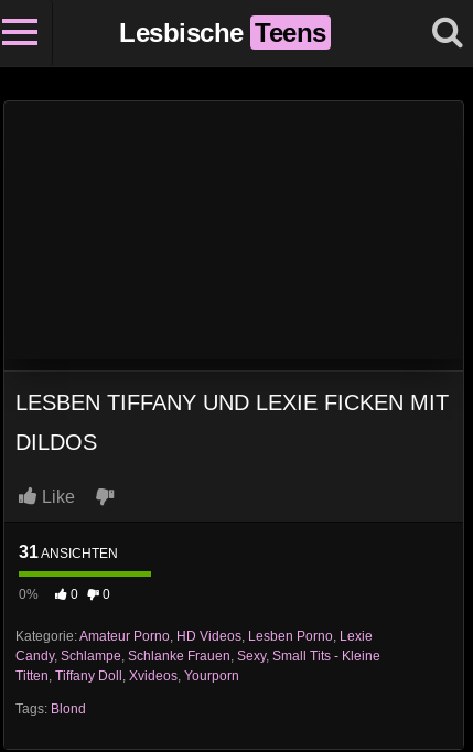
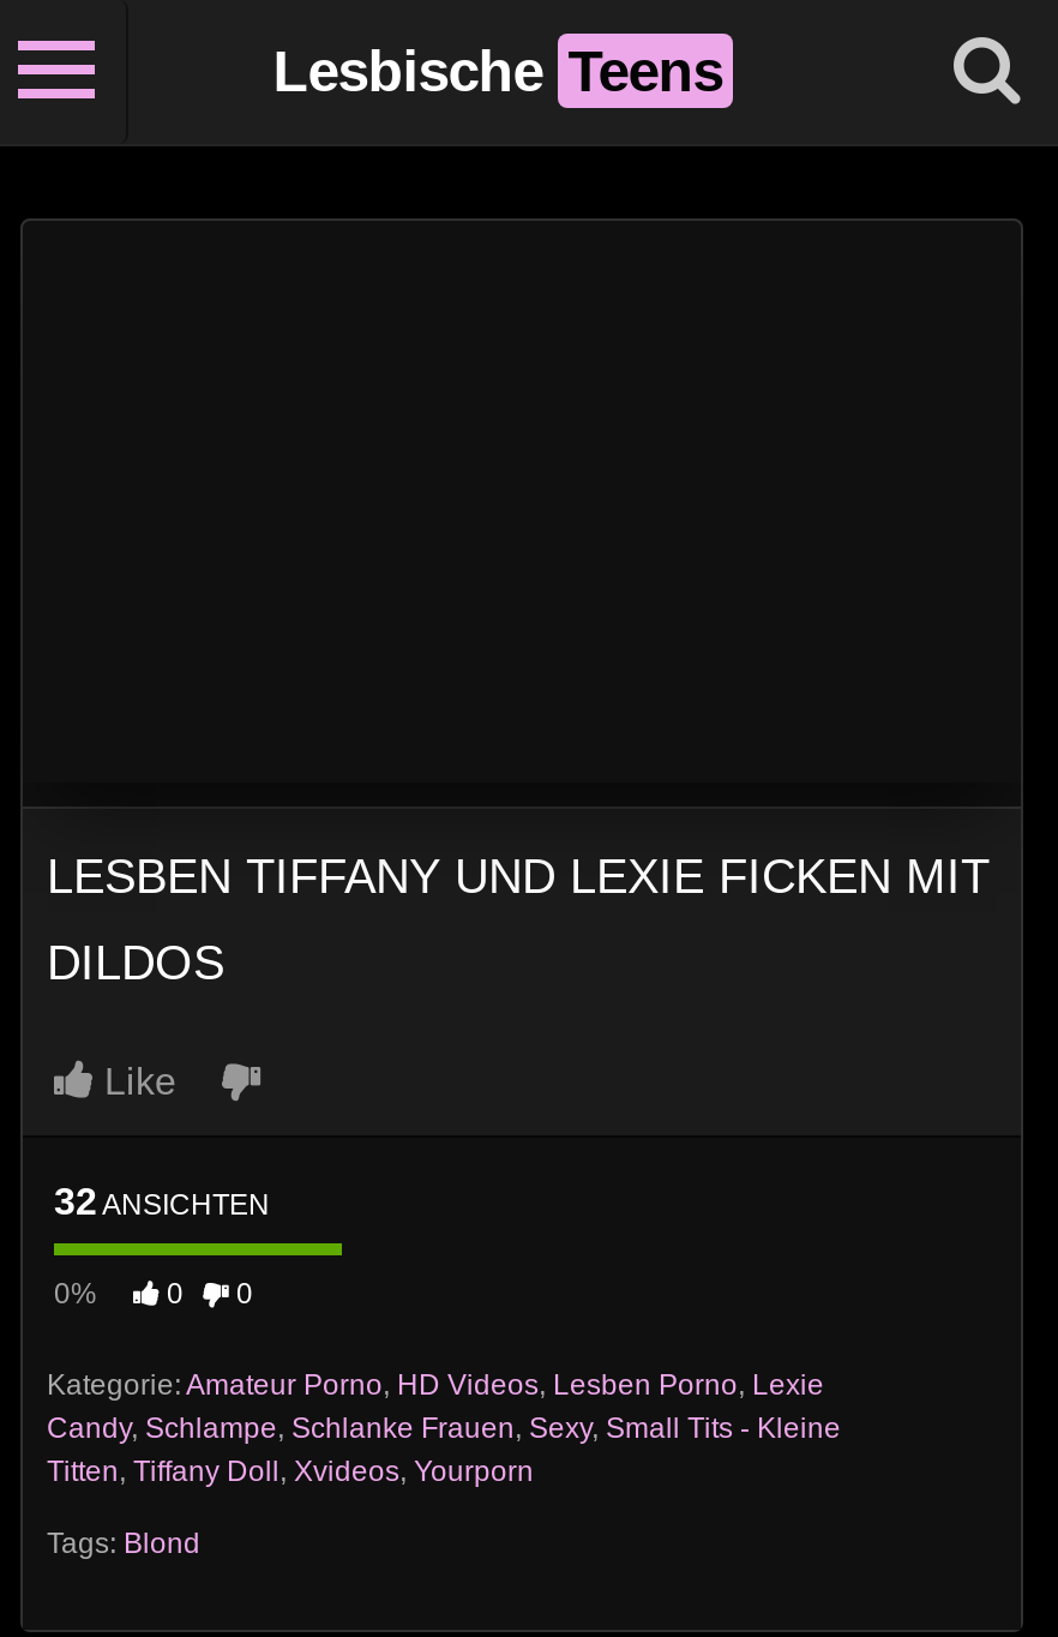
- 31ANSICHTEN
+ 32ANSICHTEN
